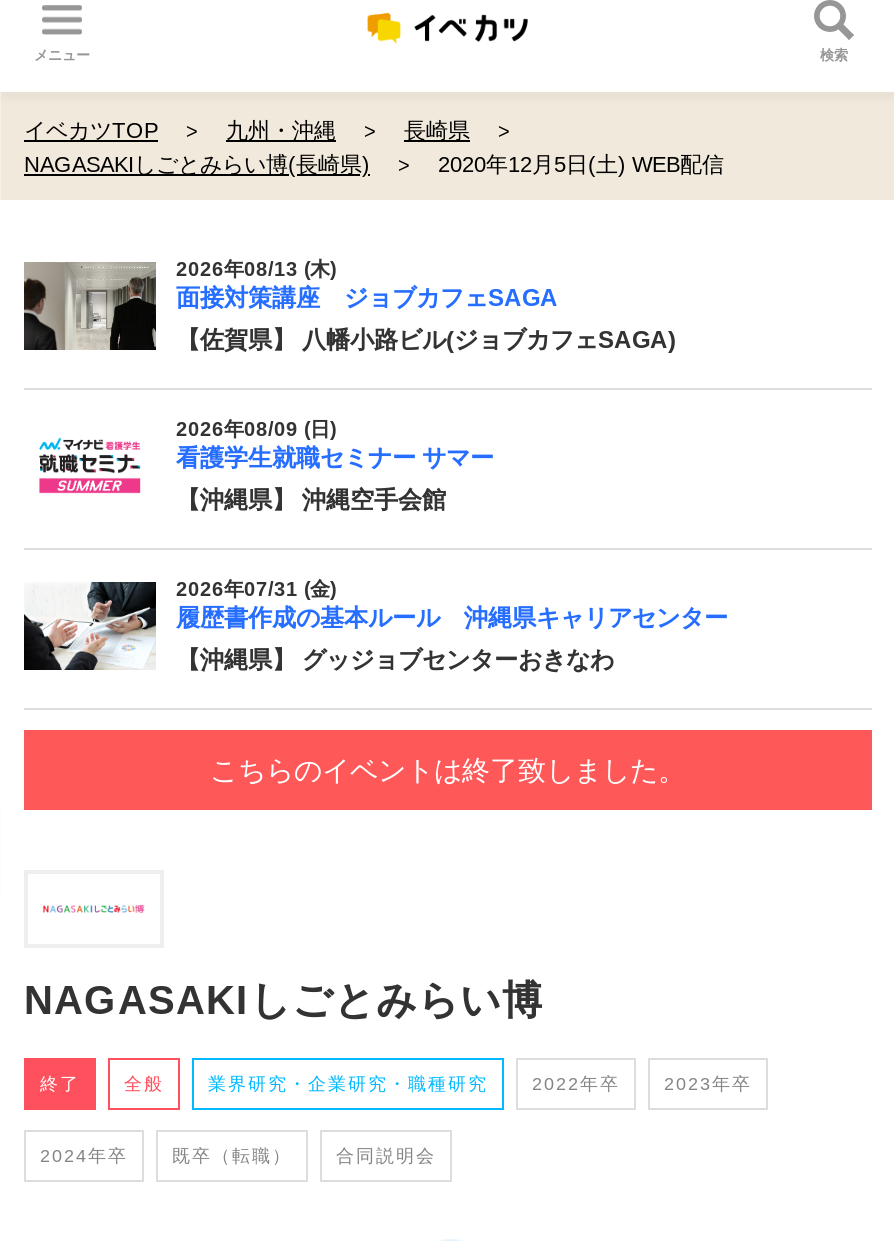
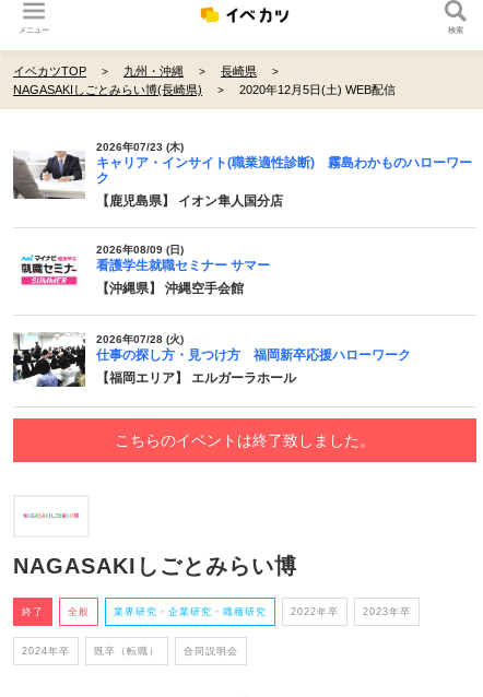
- [image]
- 2026年08/13 (木)
- 面接対策講座 ジョブカフェSAGA
+ [image]
+ 2026年07/23 (木)
+ キャリア・インサイト(職業適性診断) 霧島わかものハローワー
+ ク

- 【佐賀県】 八幡小路ビル(ジョブカフェSAGA)
+ 【鹿児島県】 イオン隼人国分店

- [image]
- 2026年07/31 (金)
- 履歴書作成の基本ルール 沖縄県キャリアセンター
+ [image]
+ 2026年07/28 (火)
+ 仕事の探し方・見つけ方 福岡新卒応援ハローワーク

- 【沖縄県】 グッジョブセンターおきなわ
+ 【福岡エリア】 エルガーラホール
